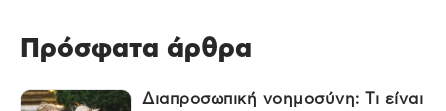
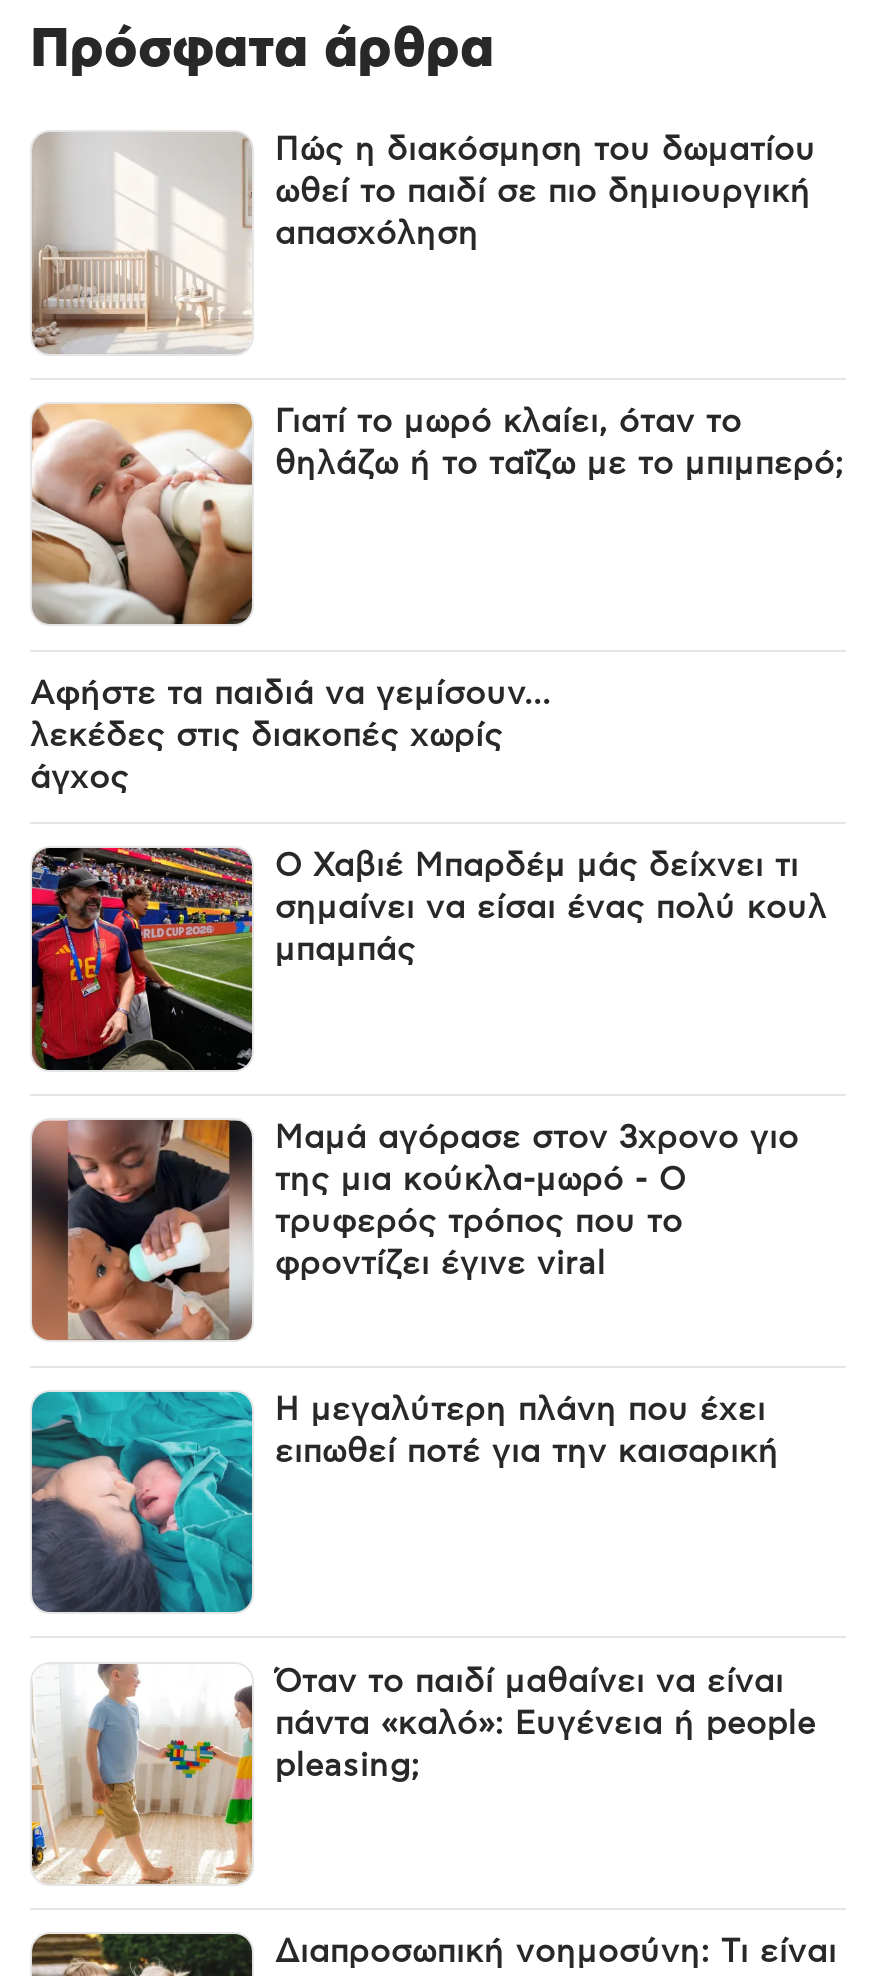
+ [image]
+ Αφήστε τα παιδιά να γεμίσουν...
+ λεκέδες στις διακοπές χωρίς
+ άγχος
+ Ο Χαβιέ Μπαρδέμ μάς δείχνει τι
+ σημαίνει να είσαι ένας πολύ κουλ
+ μπαμπάς

+ [image]
+ Η μεγαλύτερη πλάνη που έχει
+ ειπωθεί ποτέ για την καισαρική

+ [image]
+ Όταν το παιδί μαθαίνει να είναι
+ πάντα «καλό»: Ευγένεια ή people
+ pleasing;

+ [image]
+ Πώς η διακόσμηση του δωματίου
+ ωθεί το παιδί σε πιο δημιουργική
+ απασχόληση

+ [image]
+ Γιατί το μωρό κλαίει, όταν το
+ θηλάζω ή το ταΐζω με το μπιμπερό;

+ [image]
+ Μαμά αγόρασε στον 3χρονο γιο
+ της μια κούκλα-μωρό - Ο
+ τρυφερός τρόπος που το
+ φροντίζει έγινε viral
